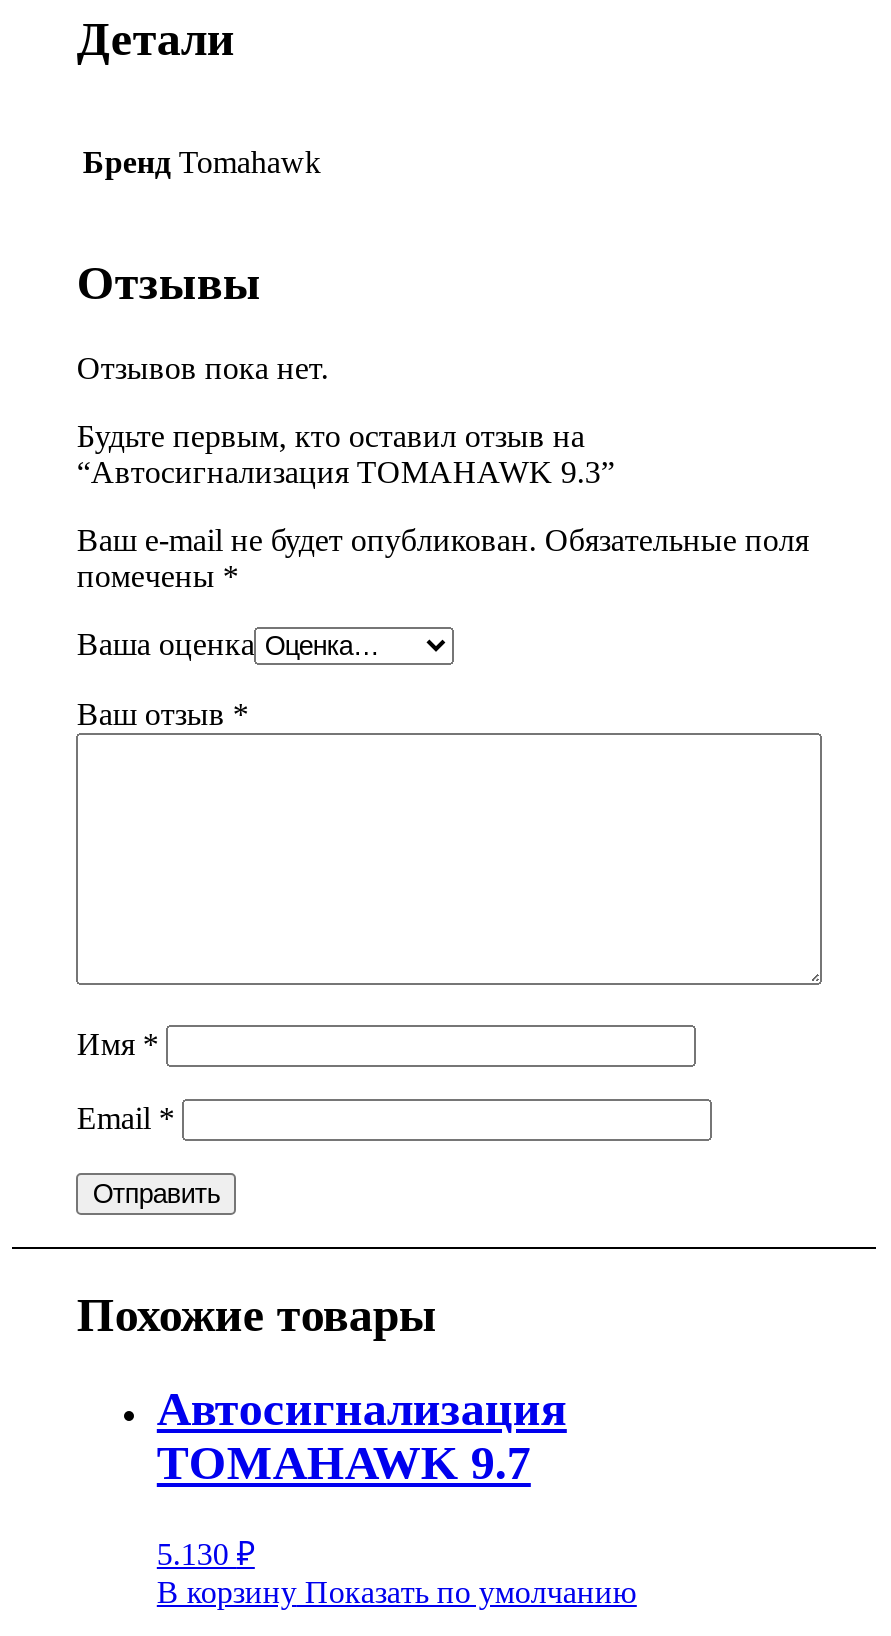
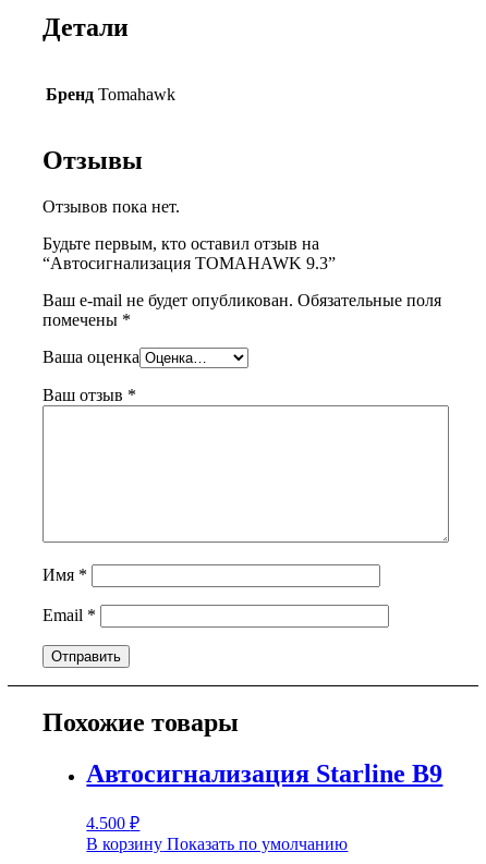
- Автосигнализация
- TOMAHAWK 9.7
+ Автосигнализация Starline B9

- 5.130 ₽
+ 4.500 ₽
